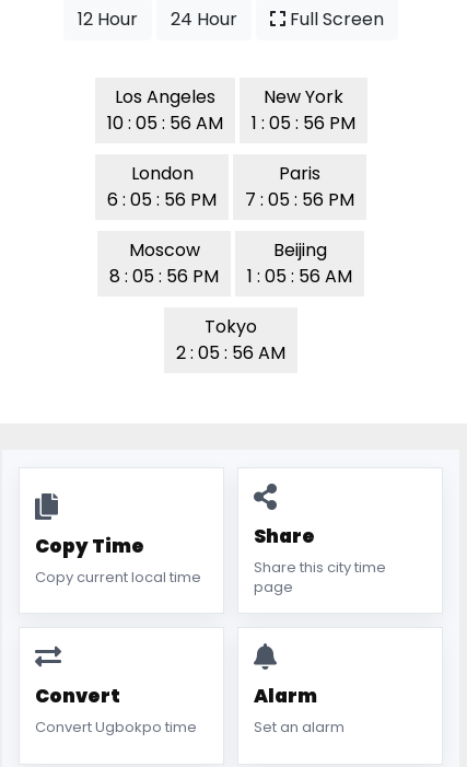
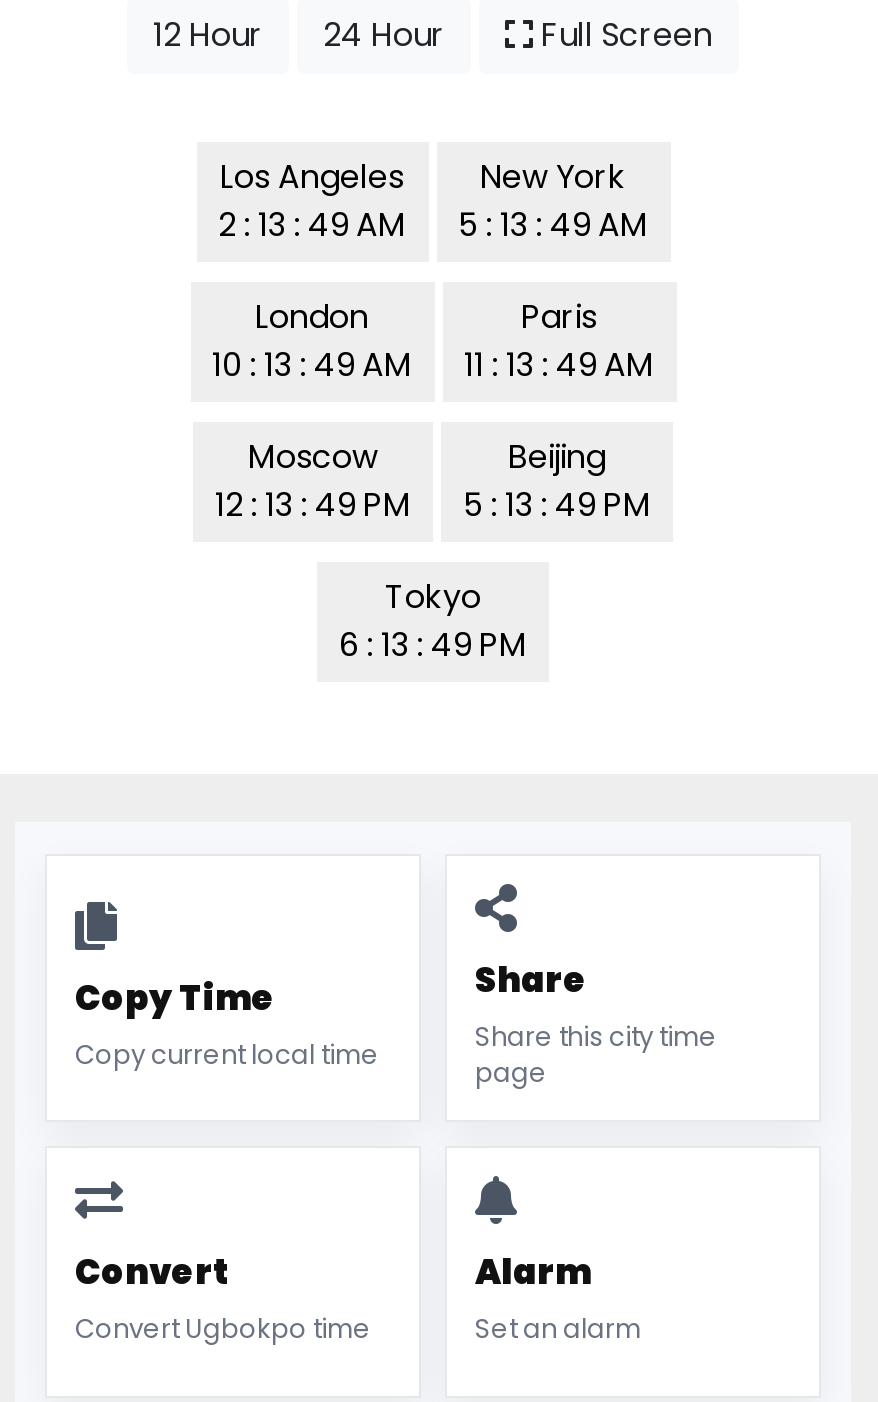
- 10 : 05 : 56 AM
+ 2 : 13 : 49 AM

- 1 : 05 : 56 PM
+ 5 : 13 : 49 AM

- 6 : 05 : 56 PM
+ 10 : 13 : 49 AM

- 7 : 05 : 56 PM
+ 11 : 13 : 49 AM

- 8 : 05 : 56 PM
+ 12 : 13 : 49 PM

- 1 : 05 : 56 AM
+ 5 : 13 : 49 PM

- 2 : 05 : 56 AM
+ 6 : 13 : 49 PM
